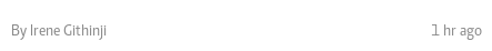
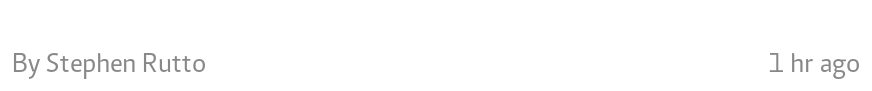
- By Irene Githinji
+ By Stephen Rutto
